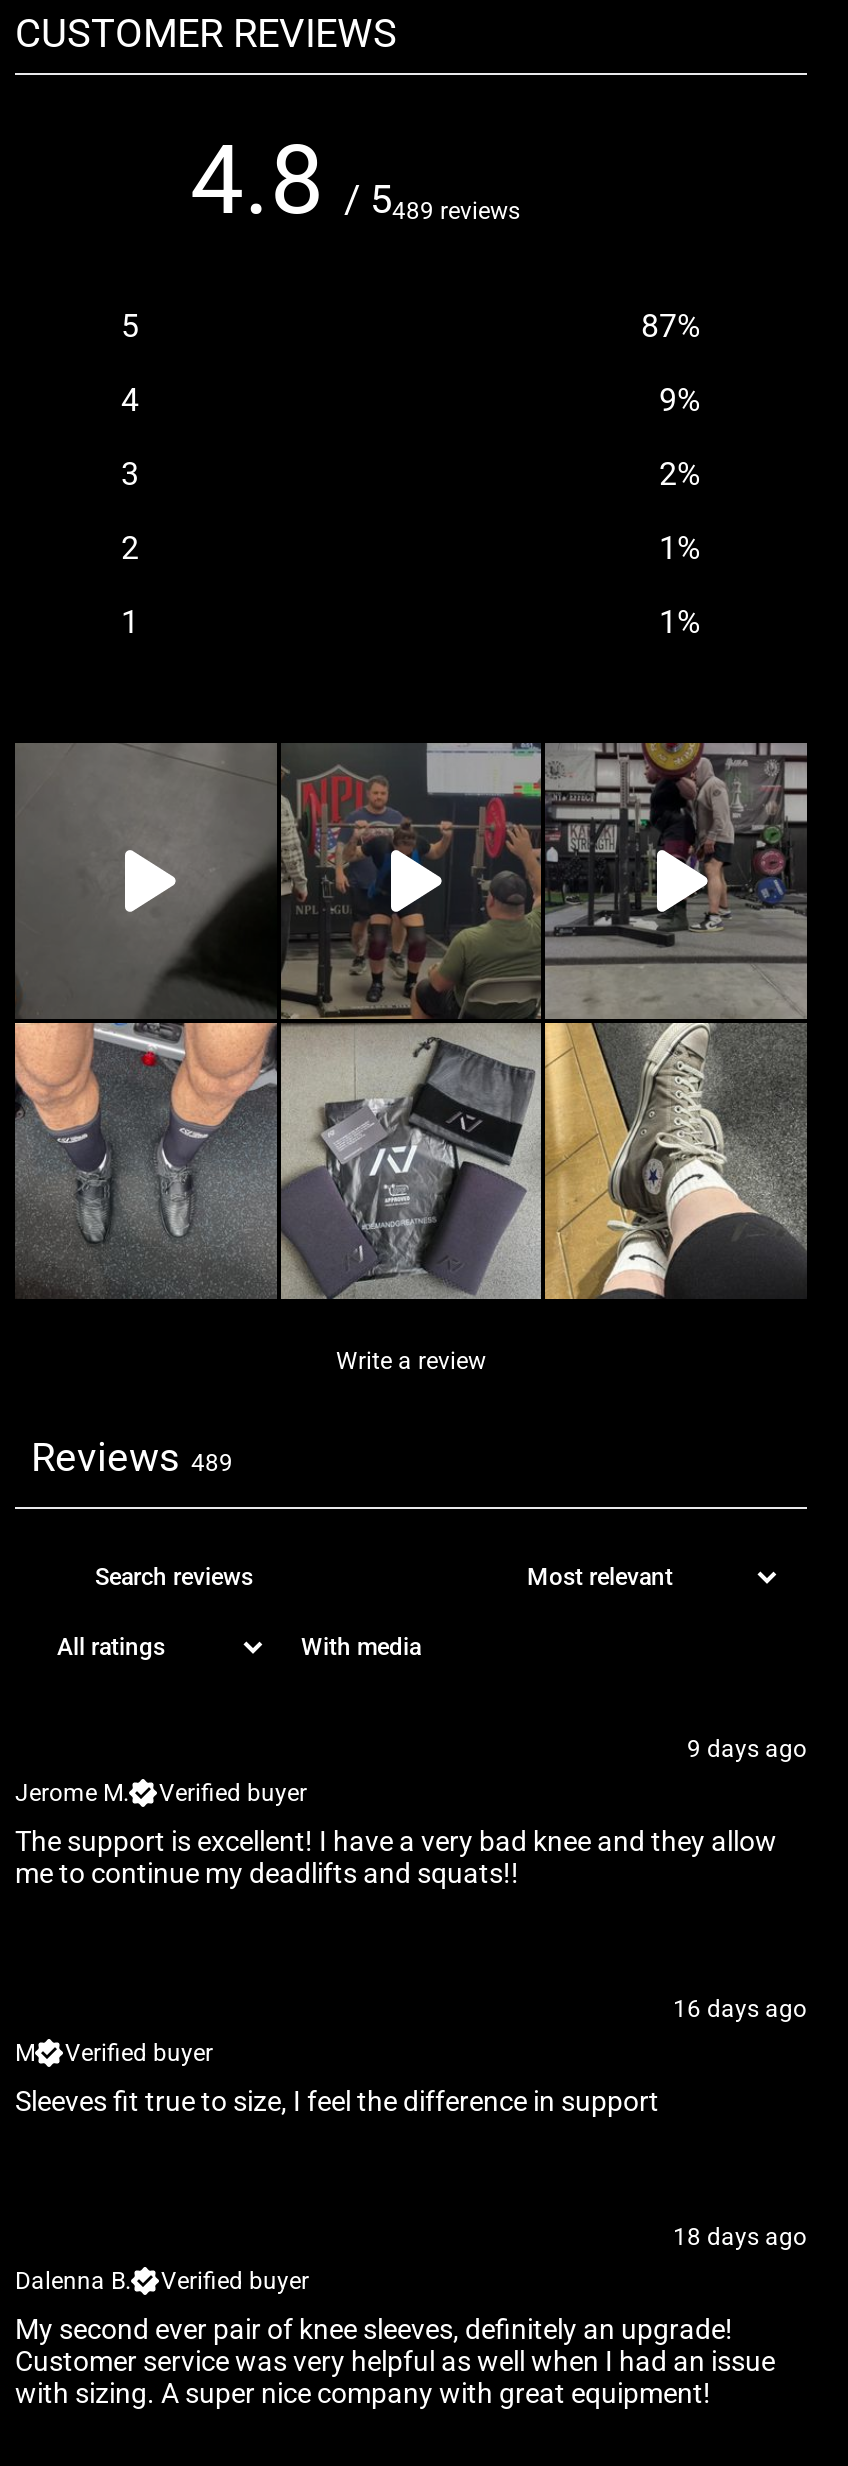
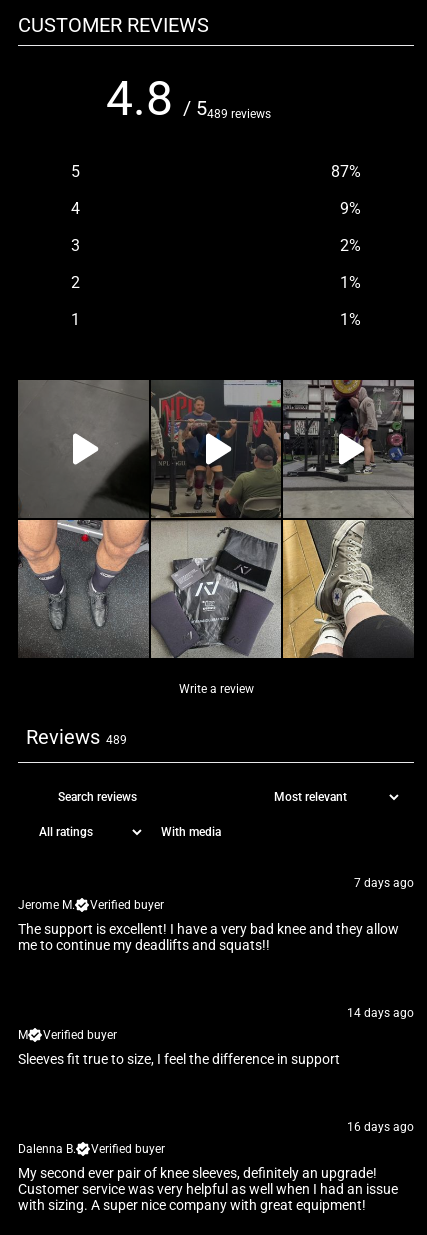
- 9 days ago
+ 7 days ago

- 16 days ago
+ 14 days ago

- 18 days ago
+ 16 days ago
